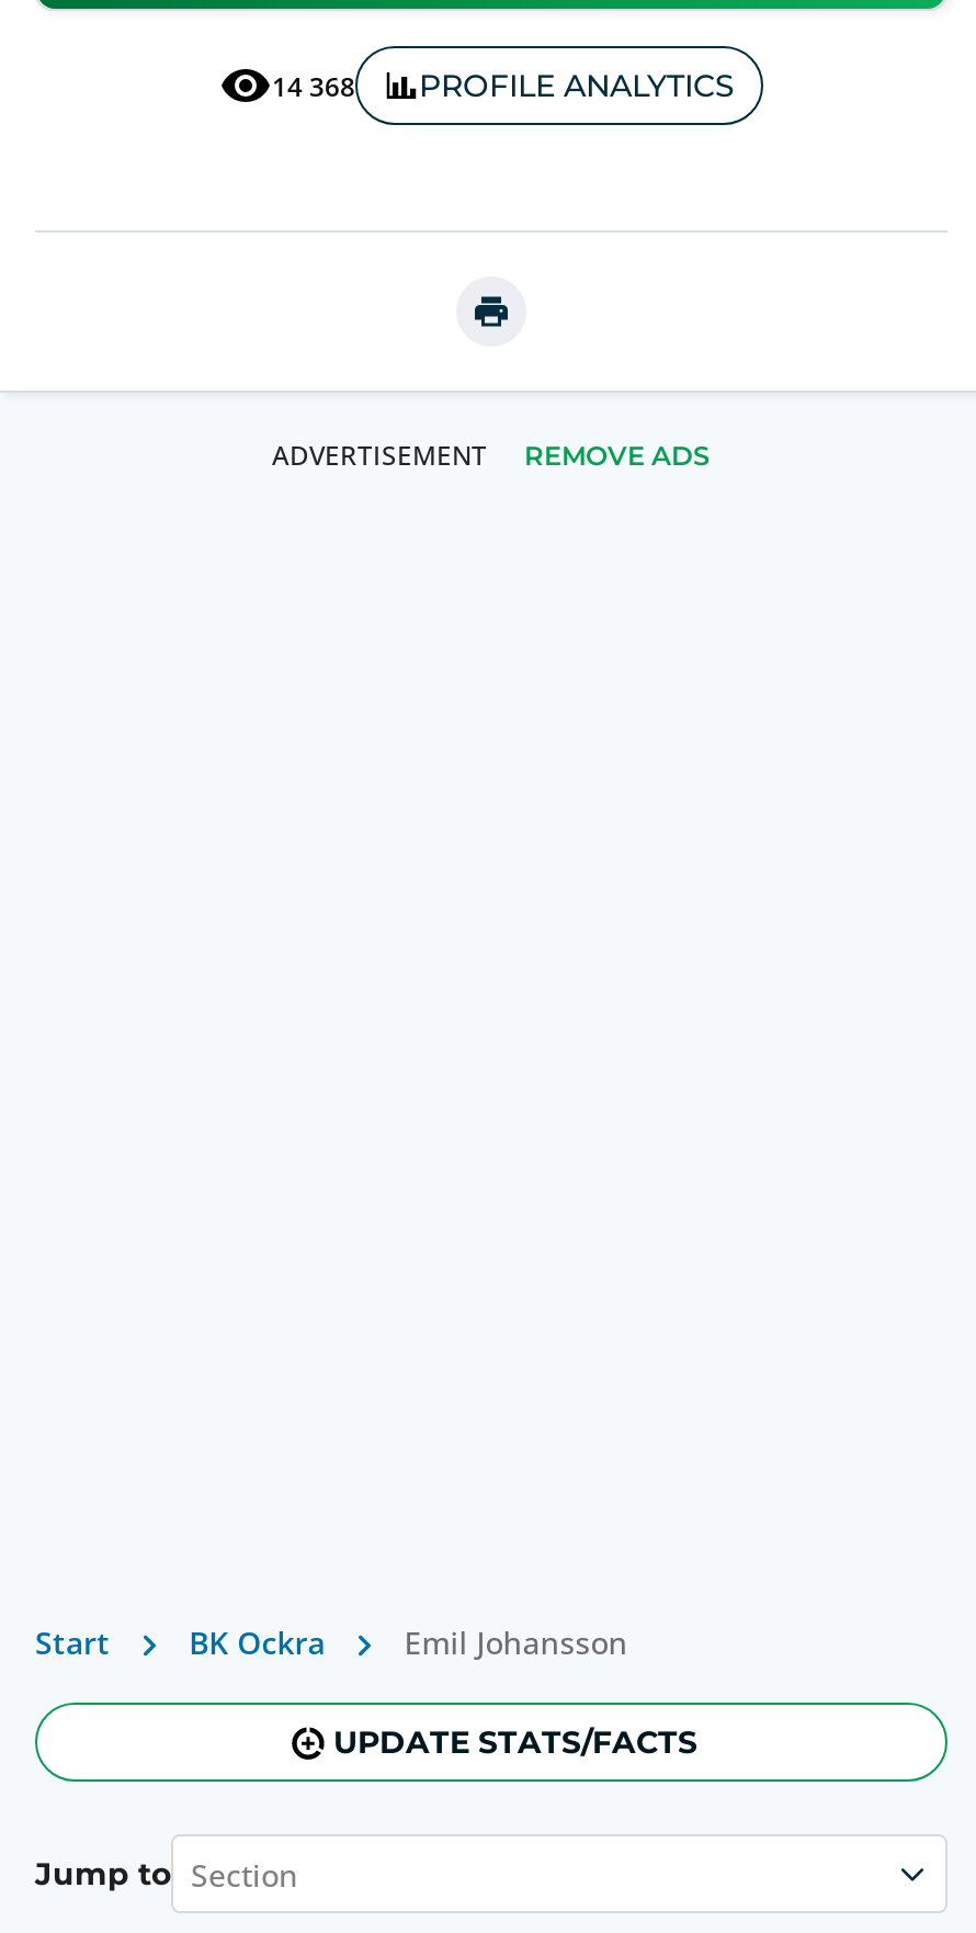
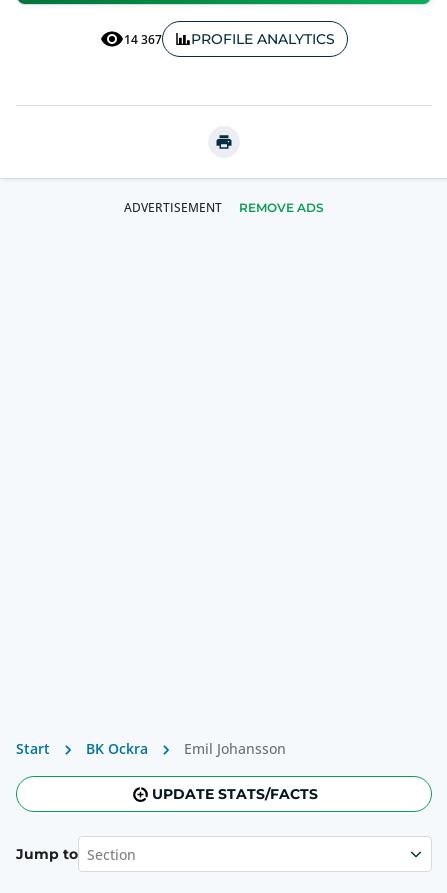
- 14 368 PROFILE ANALYTICS
+ 14 367 PROFILE ANALYTICS
